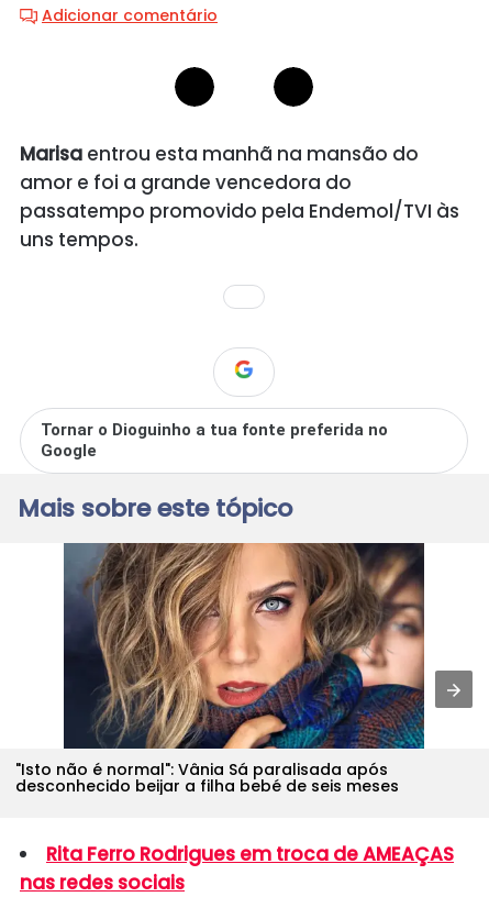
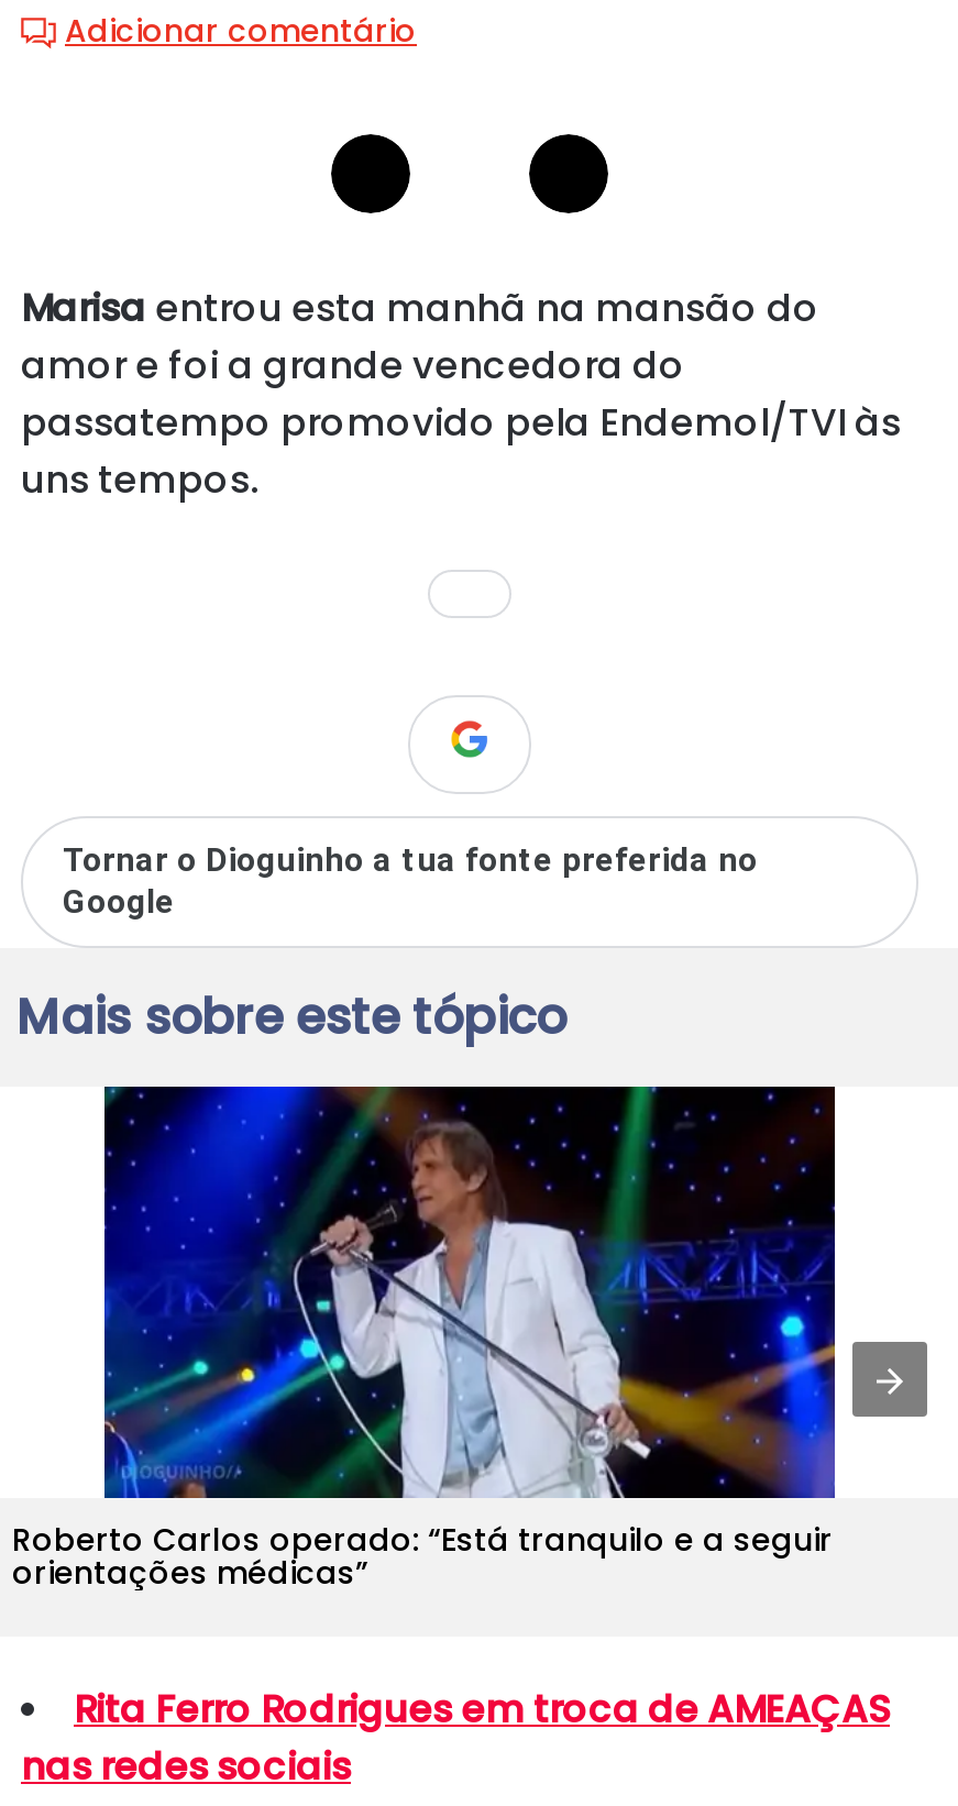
- [image]
- "Isto não é normal": Vânia Sá paralisada após
- desconhecido beijar a filha bebé de seis meses
+ [image]
+ Roberto Carlos operado: “Está tranquilo e a seguir
+ orientações médicas”
